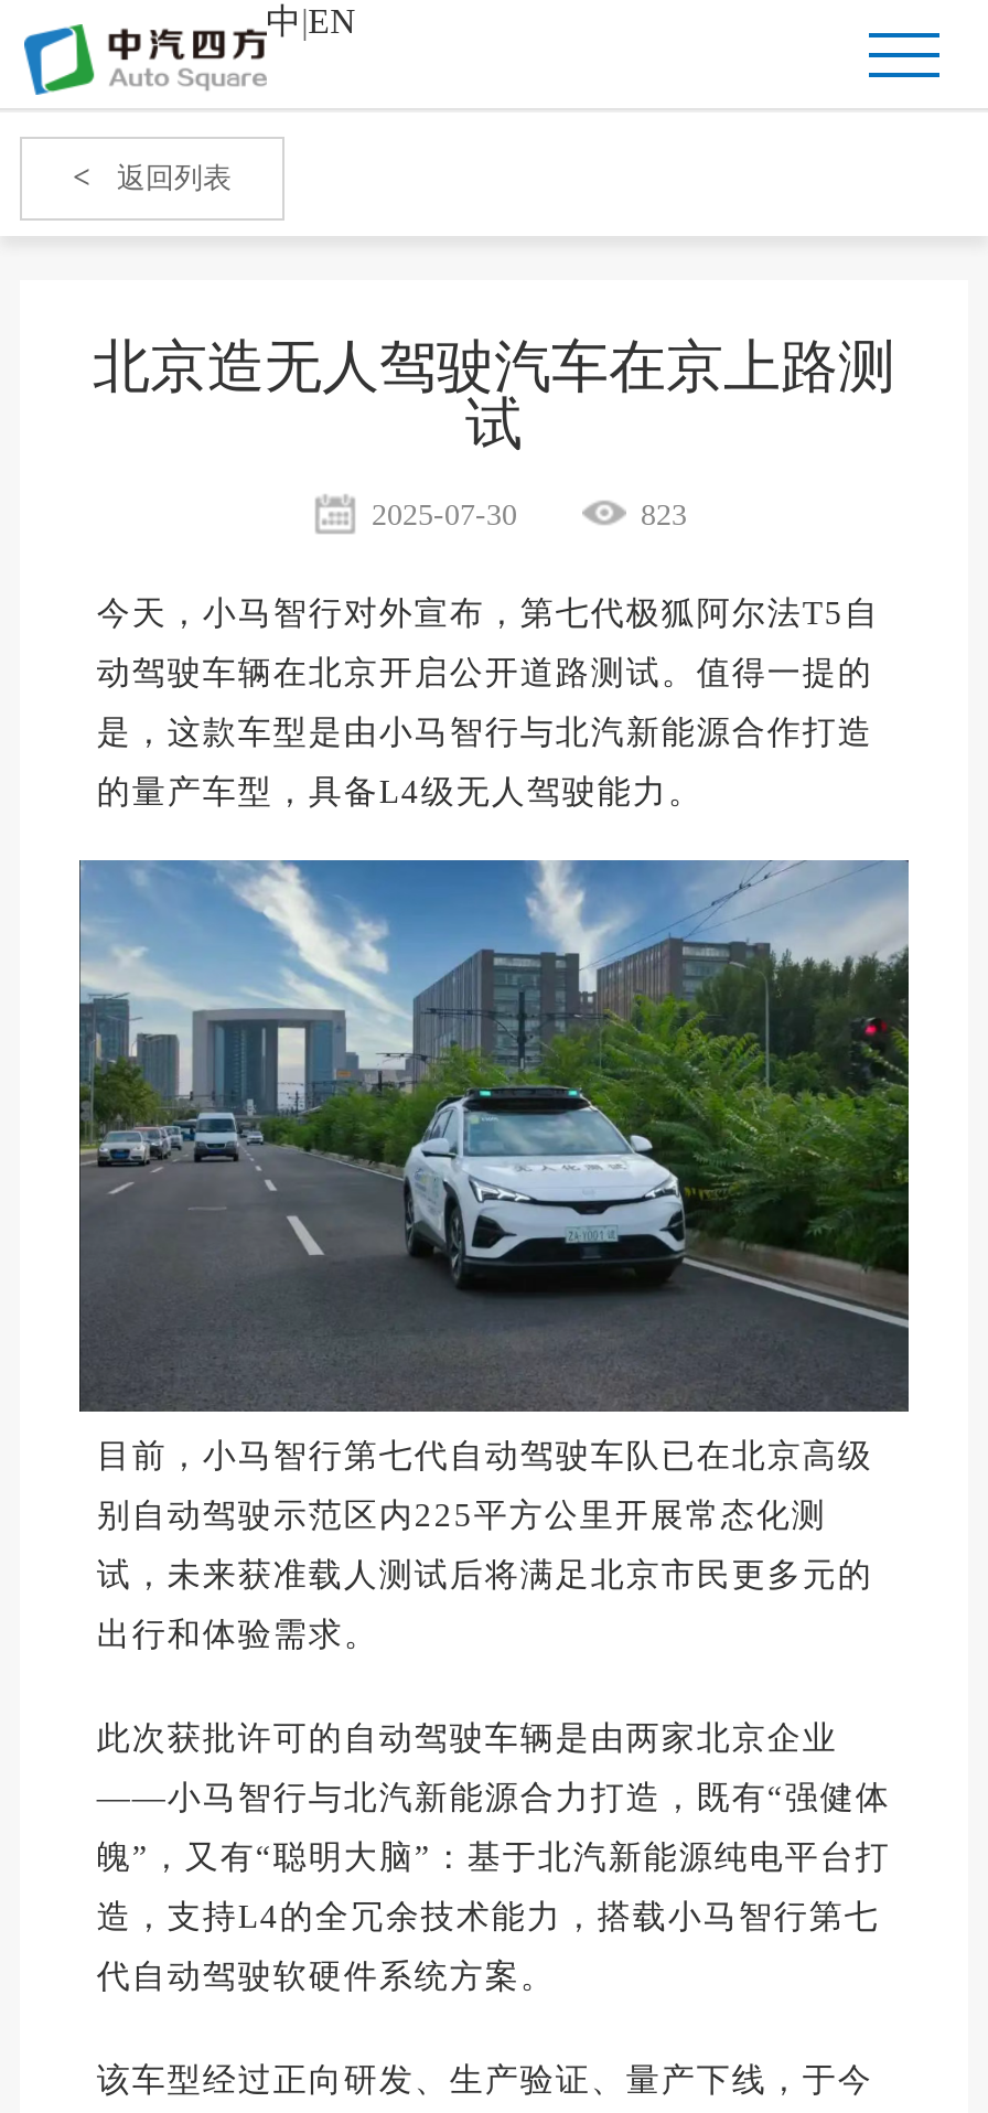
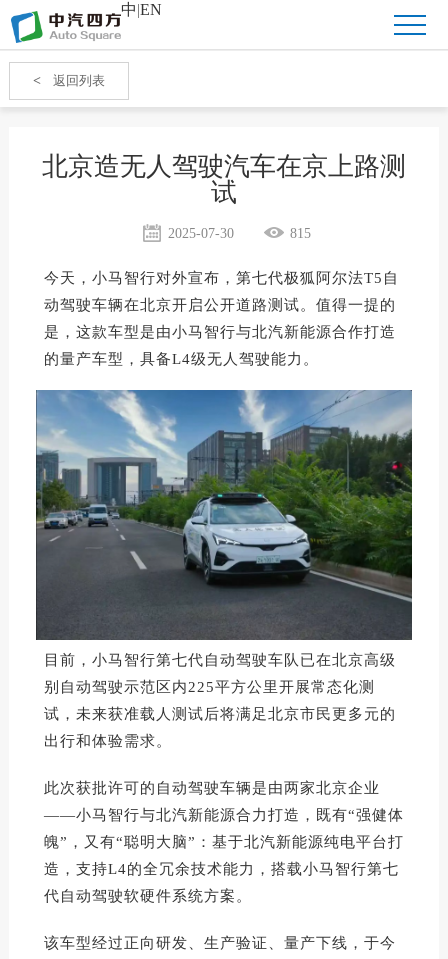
- 823
+ 815
